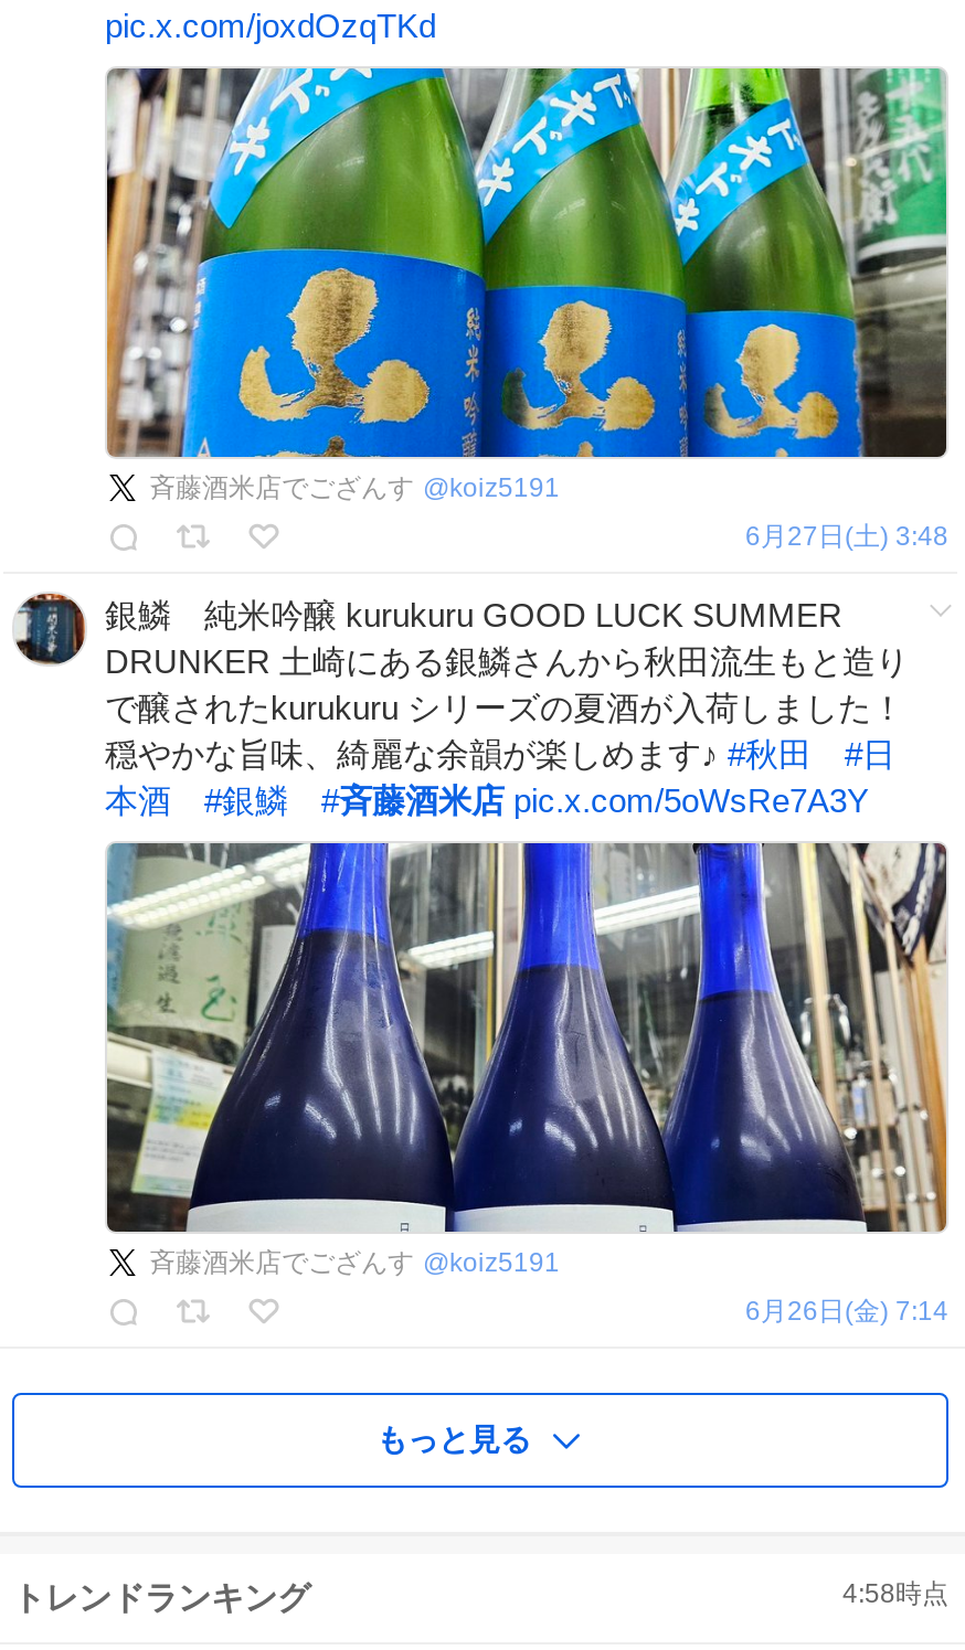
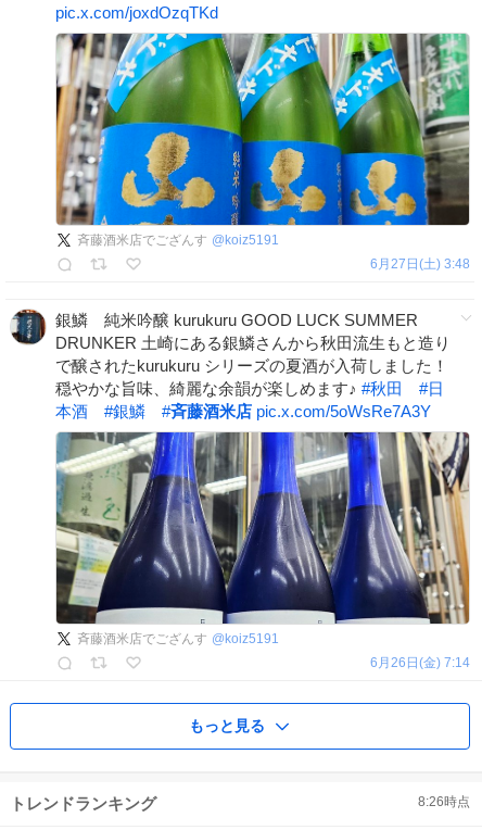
- 4:58時点
+ 8:26時点
